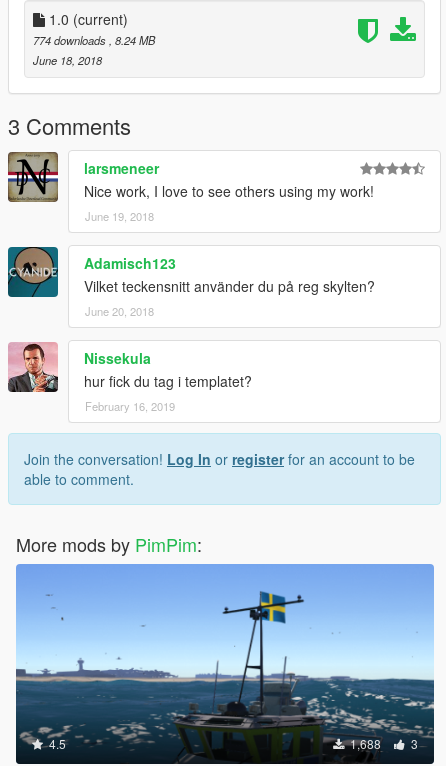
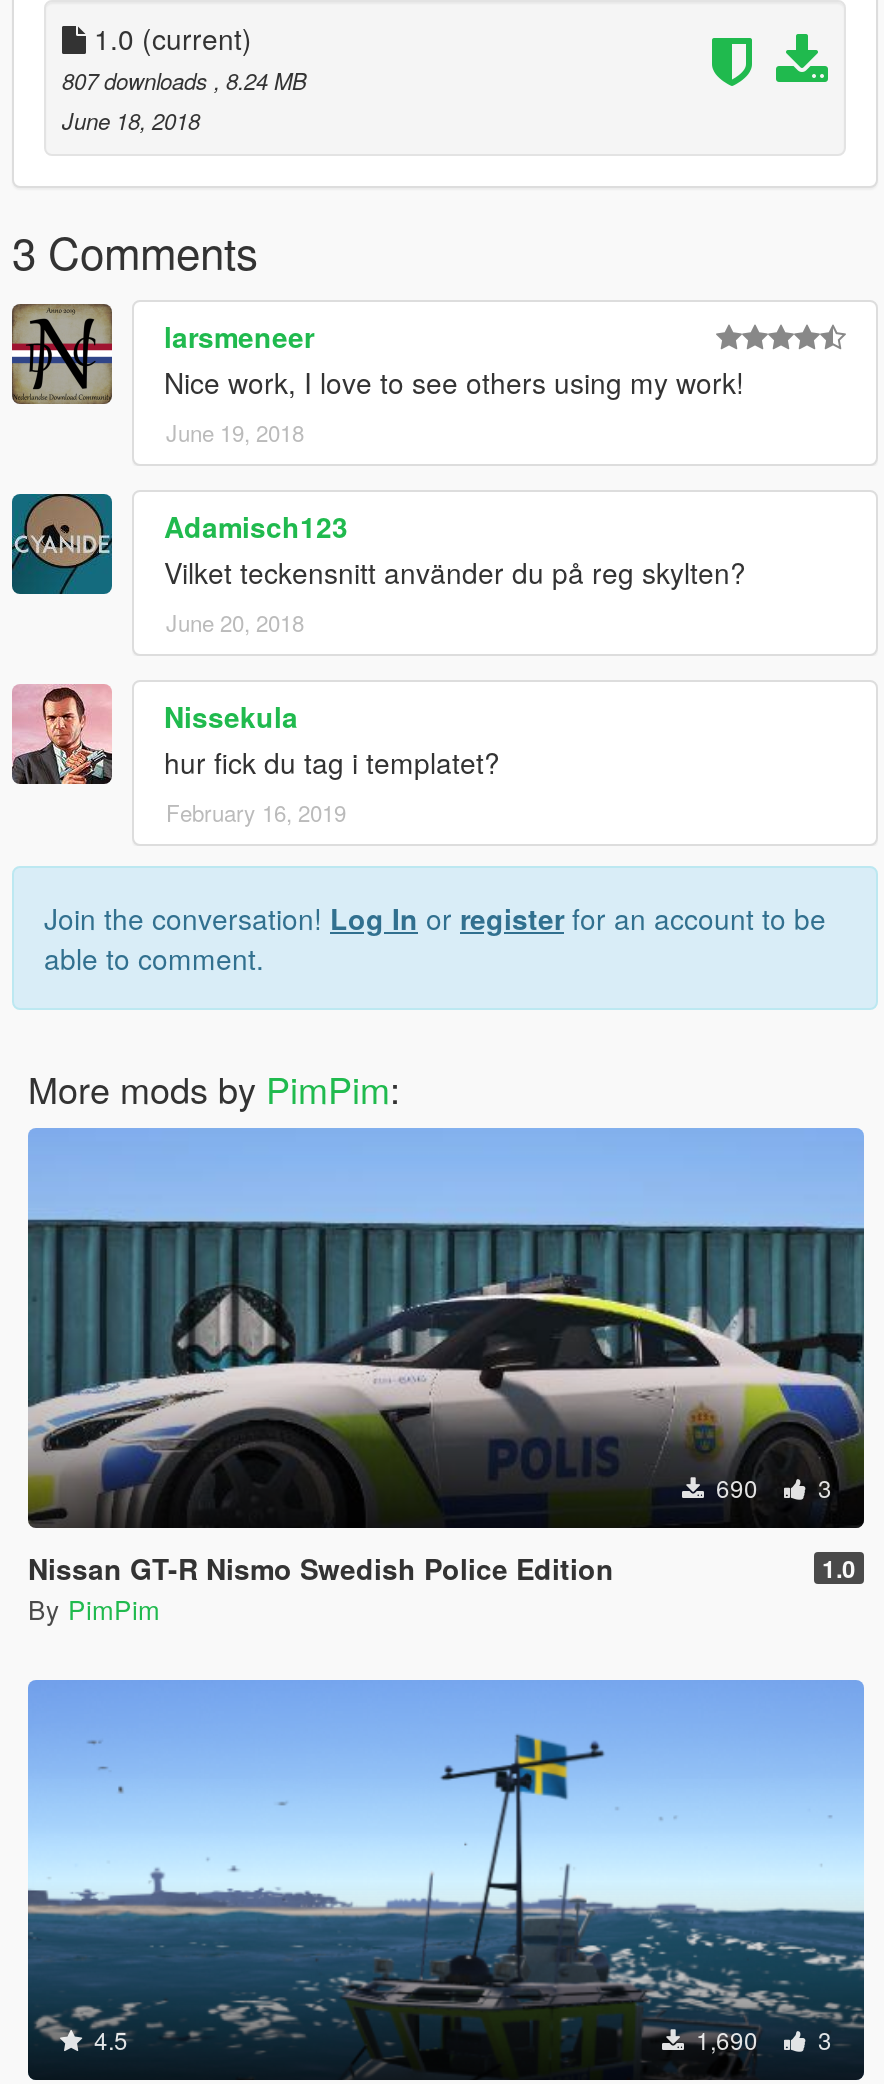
- 774 downloads, 8.24 MB
+ 807 downloads, 8.24 MB

+ [image]
+ 690
+ 3
+ Nissan GT-R Nismo Swedish Police Edition
+ 1.0
+ By PimPim

- 1,688 3
+ 1,690 3
